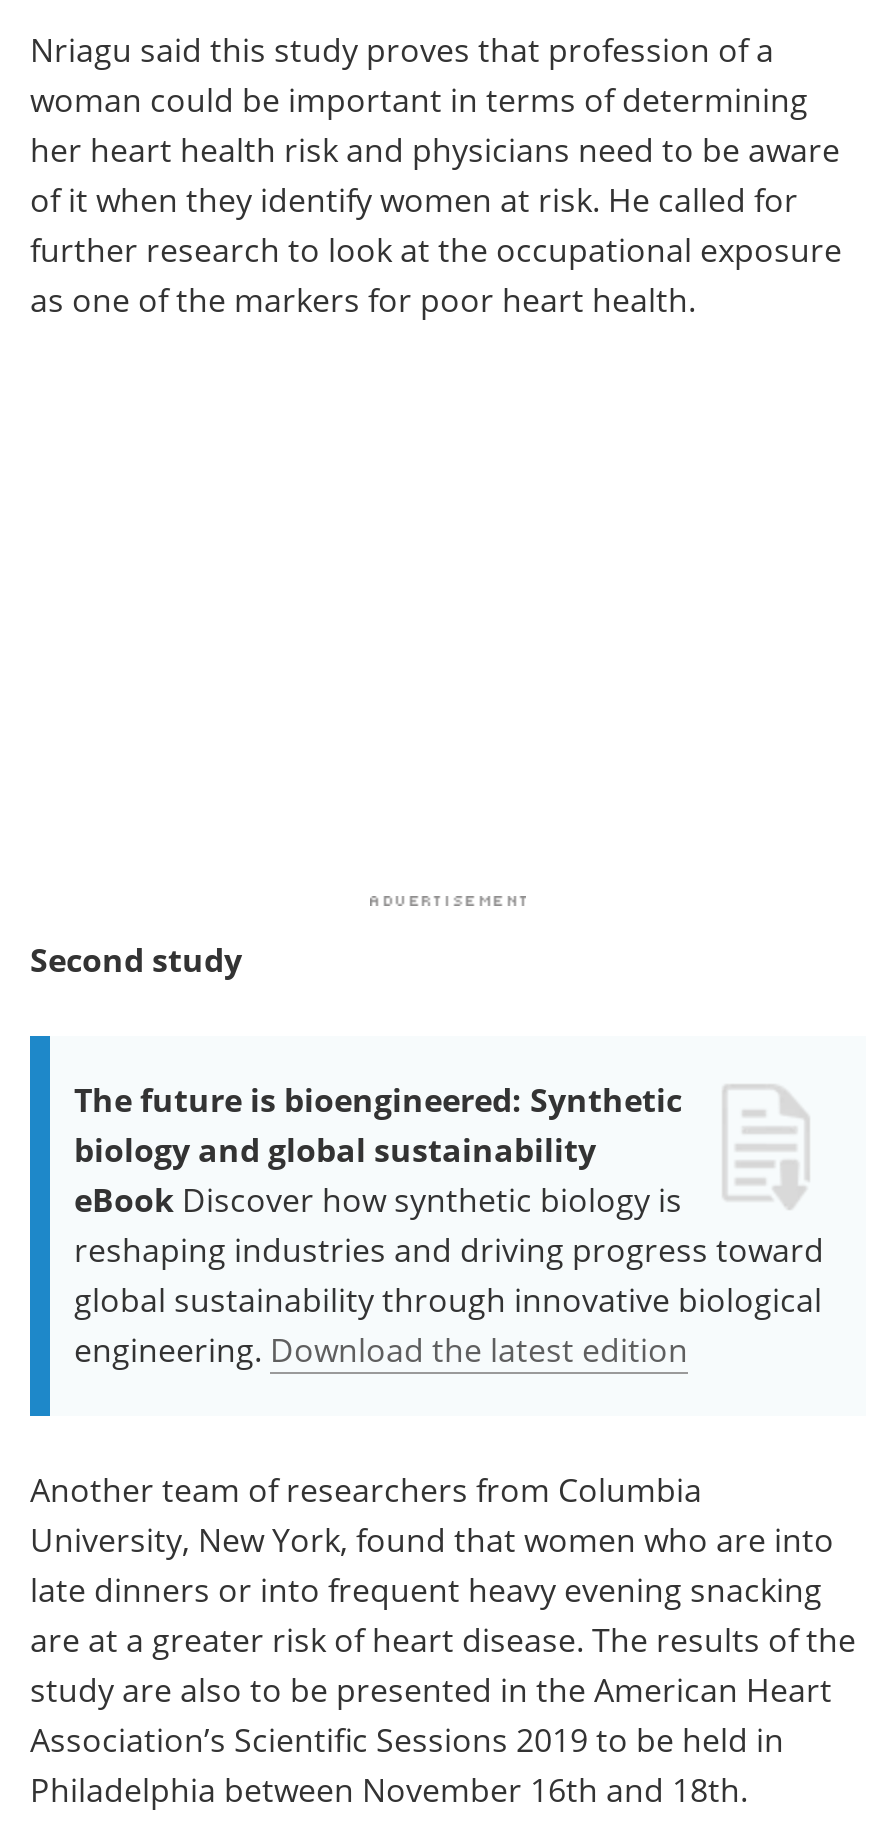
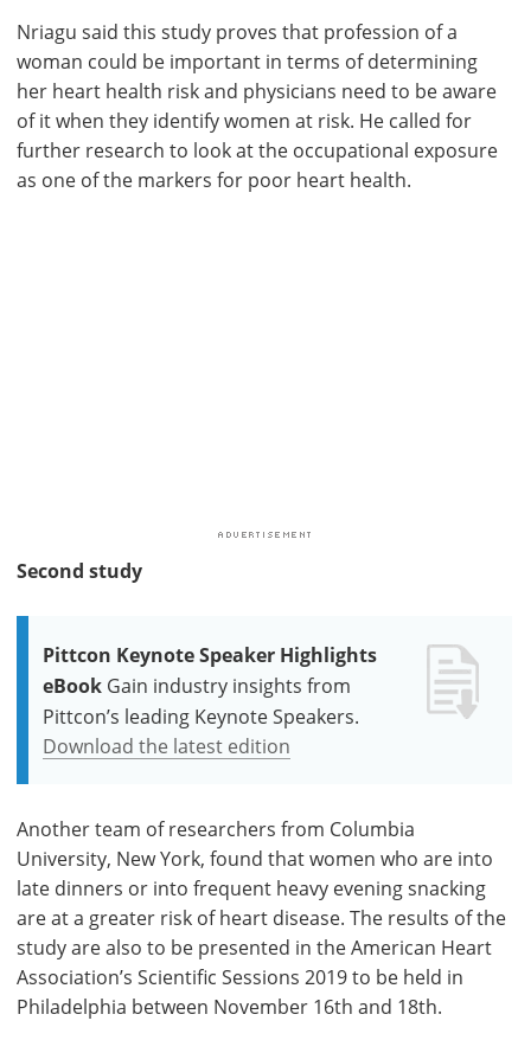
- The future is bioengineered: Synthetic
- biology and global sustainability
- eBook Discover how synthetic biology is
- reshaping industries and driving progress toward
- global sustainability through innovative biological
- engineering. Download the latest edition
+ Pittcon Keynote Speaker Highlights
+ eBook Gain industry insights from
+ Pittcon’s leading Keynote Speakers.
+ Download the latest edition
